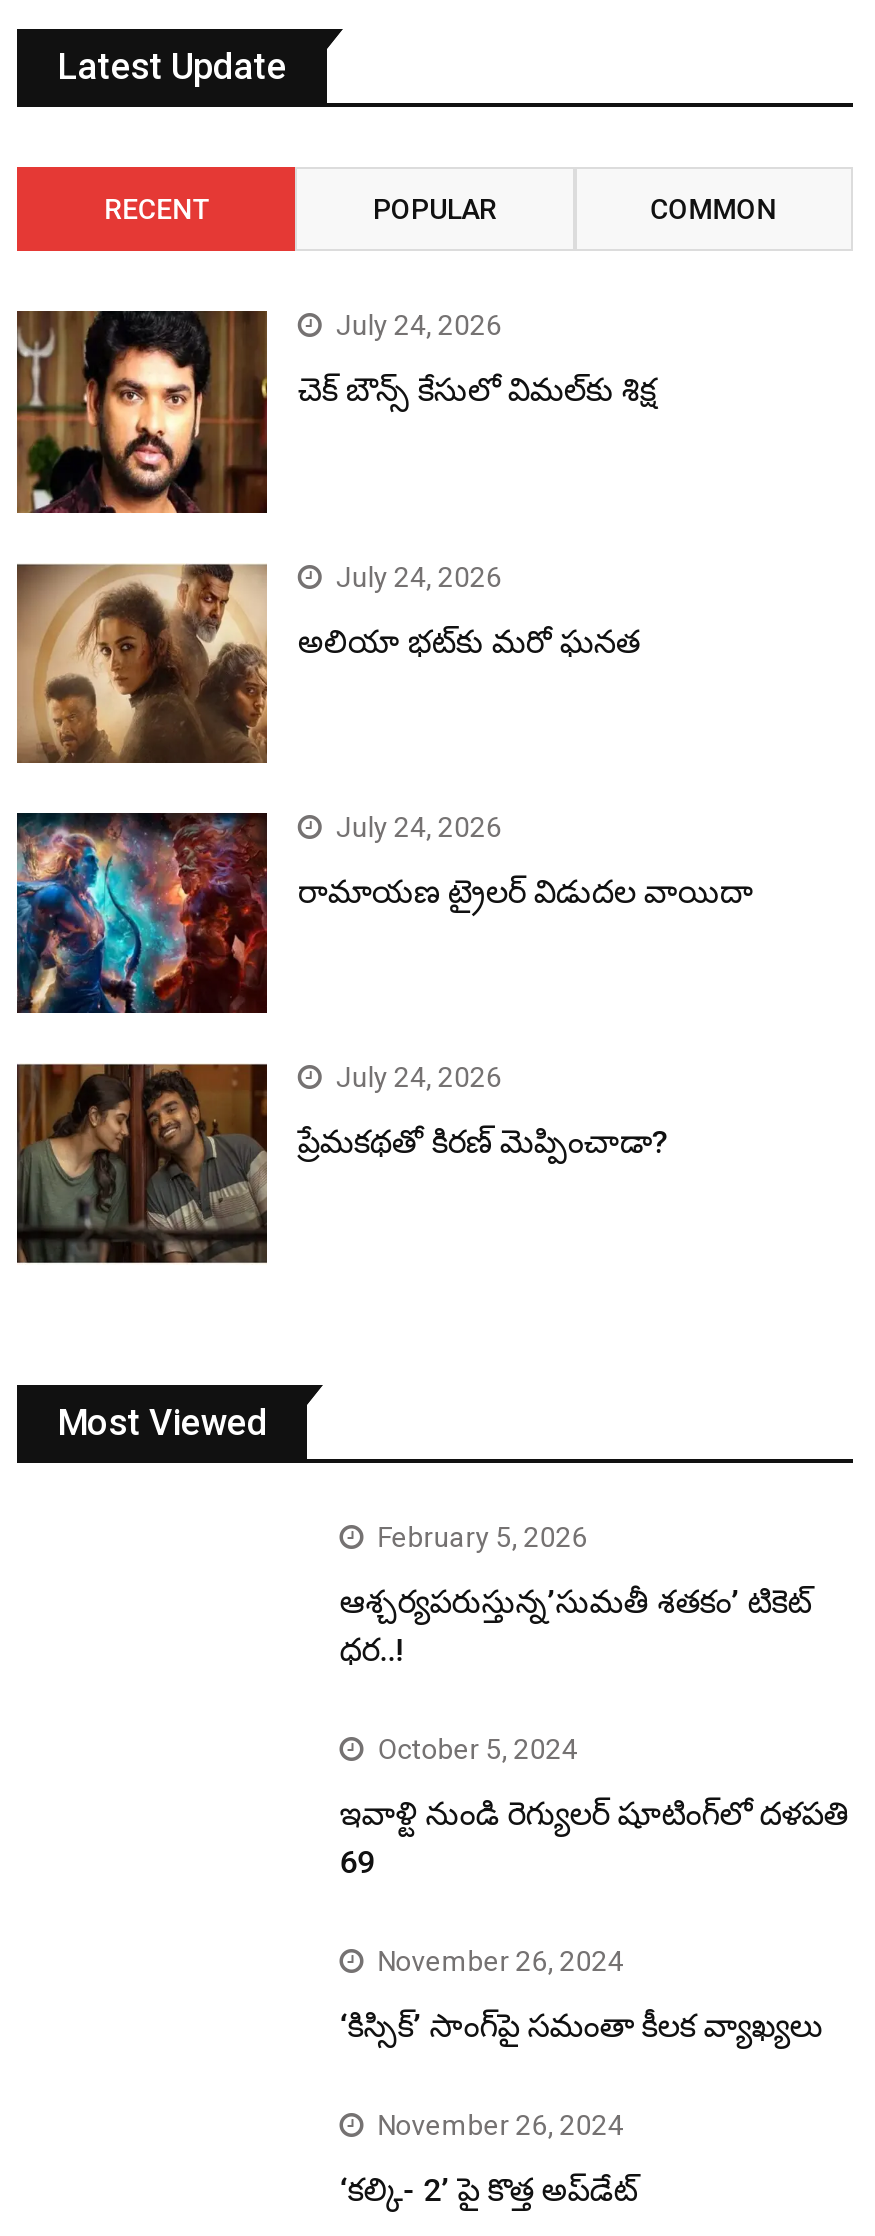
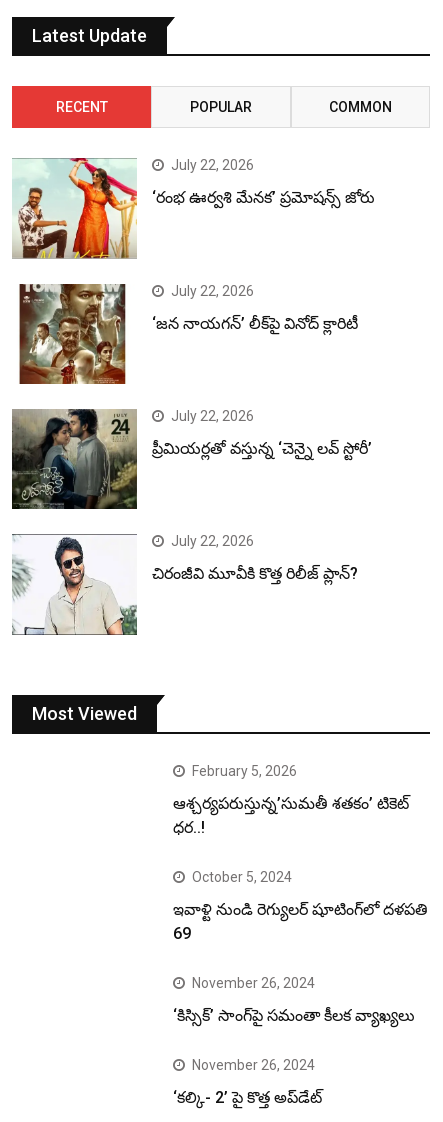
- [image]
- చెక్ బౌన్స్ కేసులో విమల్‌కు శిక్ష
+ [image]
+ ‘రంభ ఊర్వశి మేనక’ ప్రమోషన్స్ జోరు

- July 24, 2026
+ July 22, 2026

- [image]
- అలియా భట్‌కు మరో ఘనత
+ [image]
+ ‘జన నాయగన్’ లీక్‌పై వినోద్ క్లారిటీ

- July 24, 2026
+ July 22, 2026

- [image]
- రామాయణ ట్రైలర్ విడుదల వాయిదా
+ [image]
+ ప్రీమియర్లతో వస్తున్న ‘చెన్నై లవ్ స్టోరీ’

- July 24, 2026
+ July 22, 2026

- [image]
- ప్రేమకథతో కిరణ్ మెప్పించాడా?
+ [image]
+ చిరంజీవి మూవీకి కొత్త రిలీజ్ ప్లాన్?

- July 24, 2026
+ July 22, 2026
